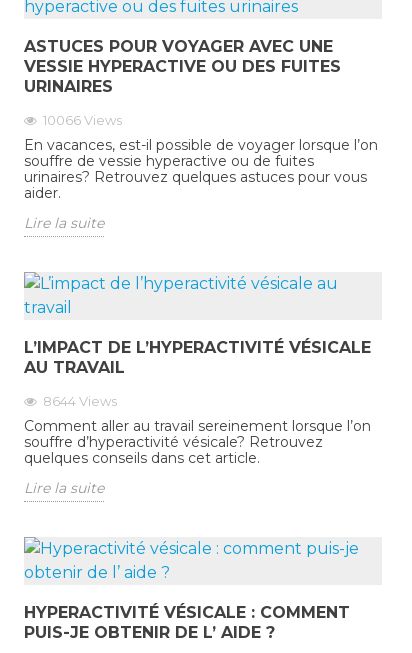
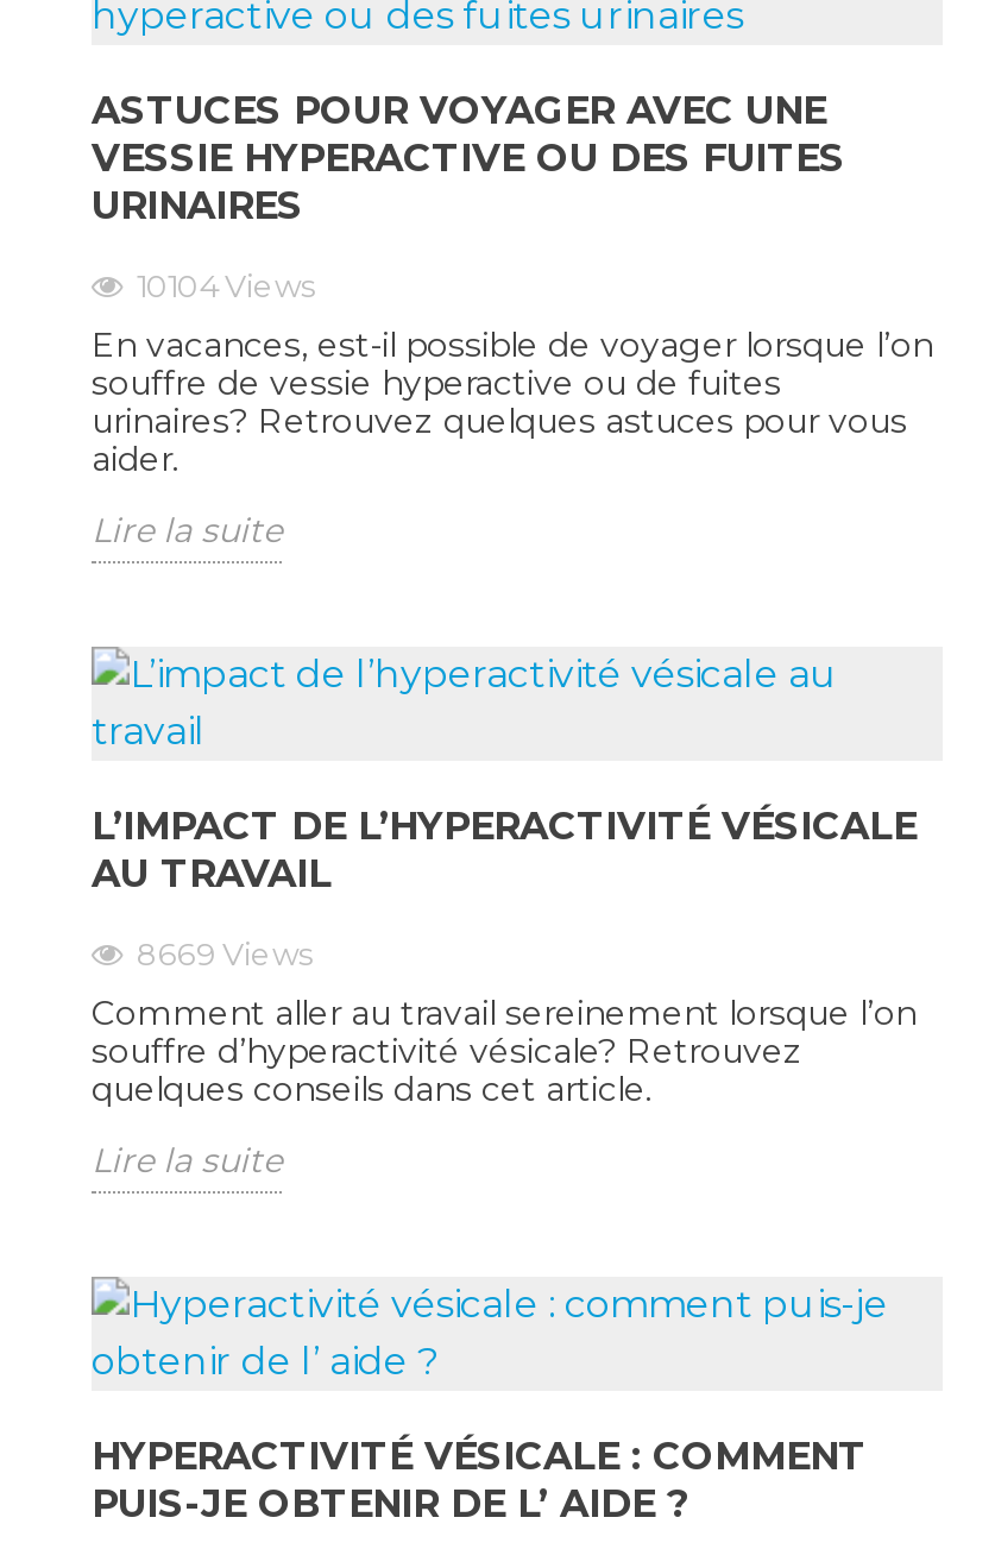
- 10066Views
+ 10104Views

- 8644 Views
+ 8669 Views
